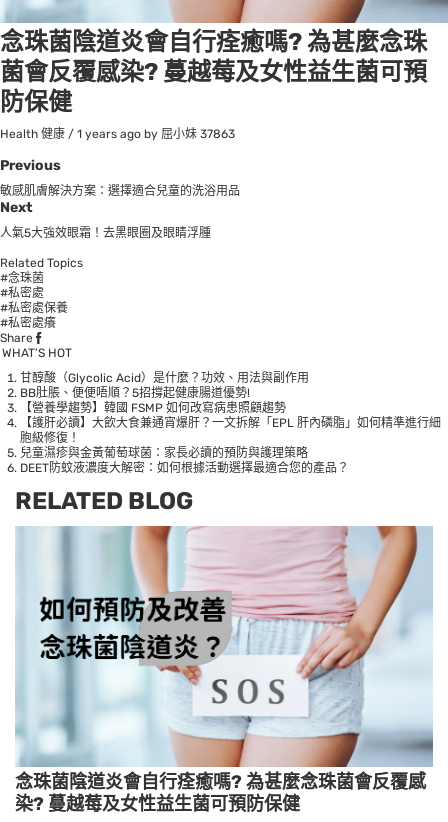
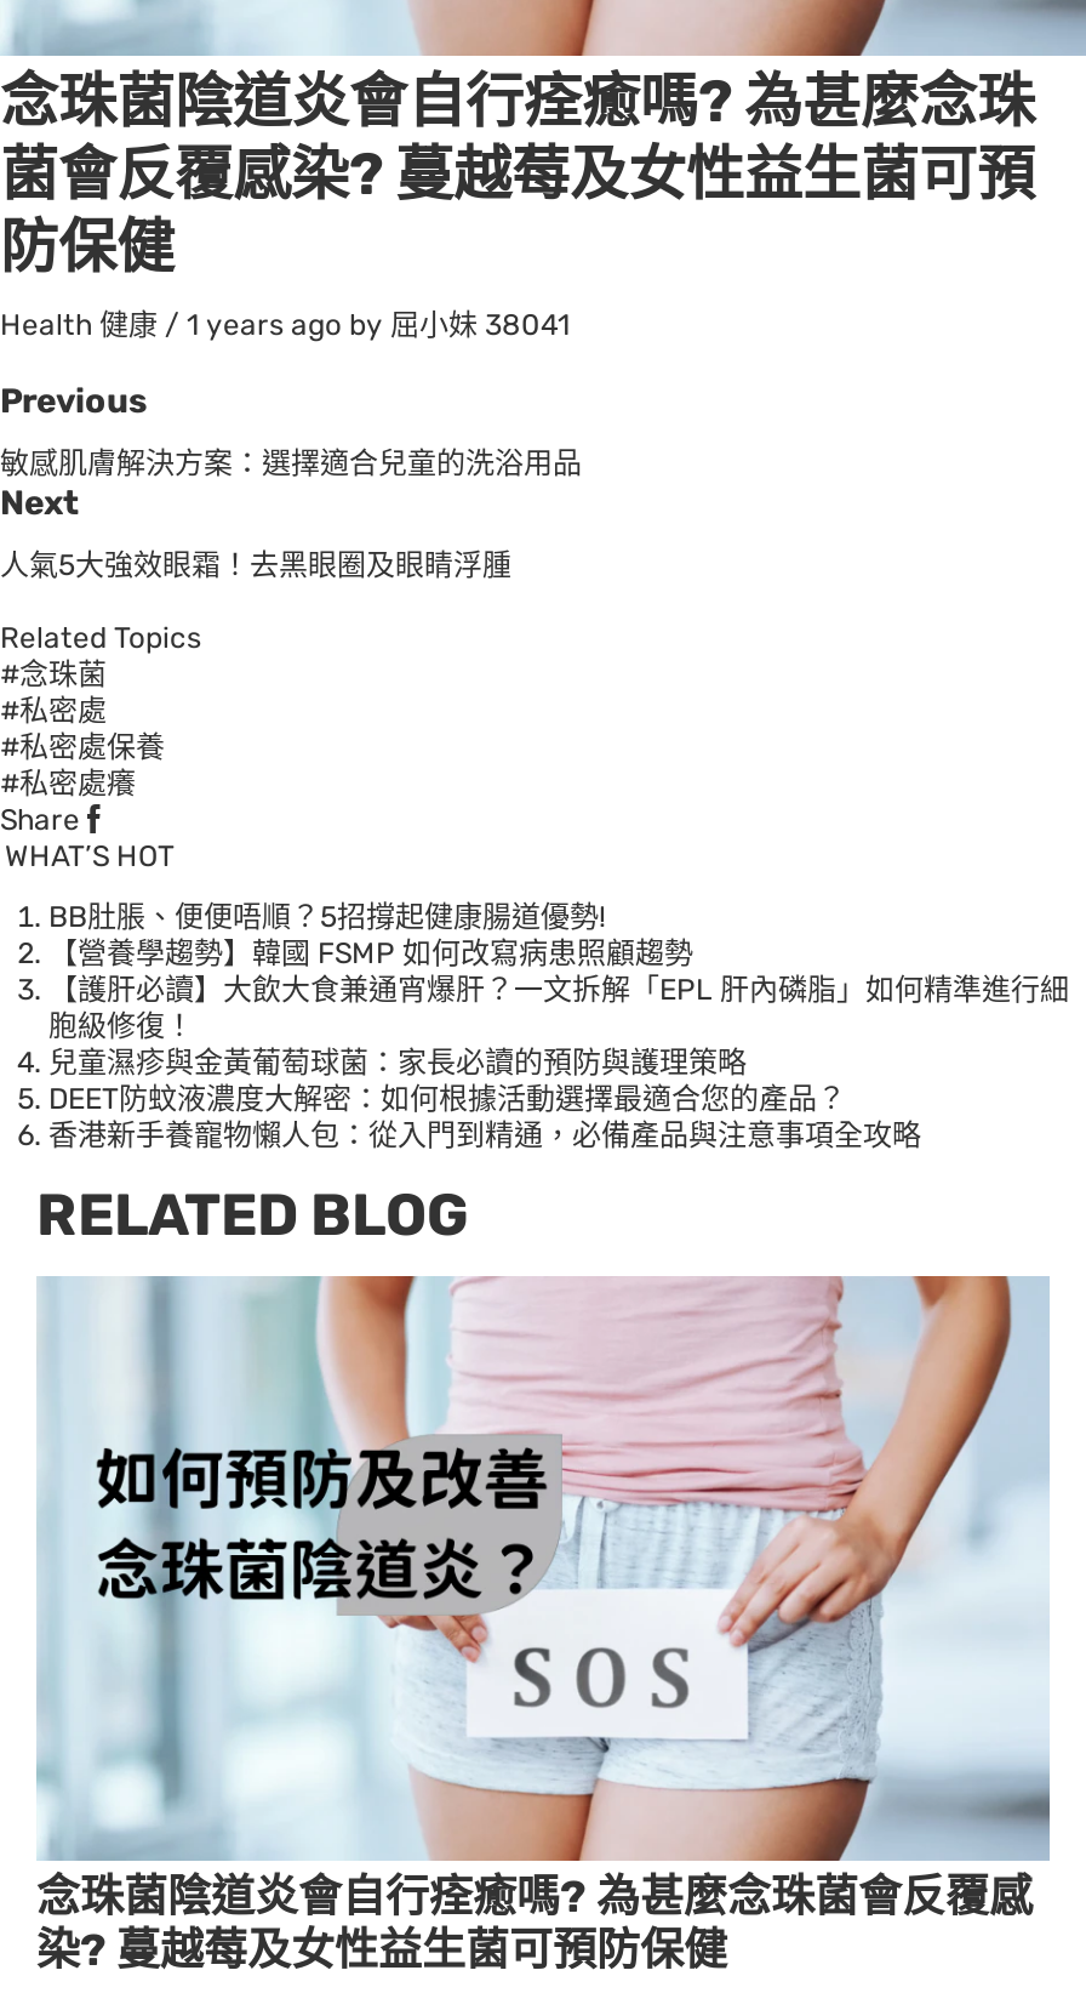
- Health 健康 / 1 years ago by 屈小妹 37863
+ Health 健康 / 1 years ago by 屈小妹 38041

- 甘醇酸（Glycolic Acid）是什麼？功效、用法與副作用

+ 香港新手養寵物懶人包：從入門到精通，必備產品與注意事項全攻略
